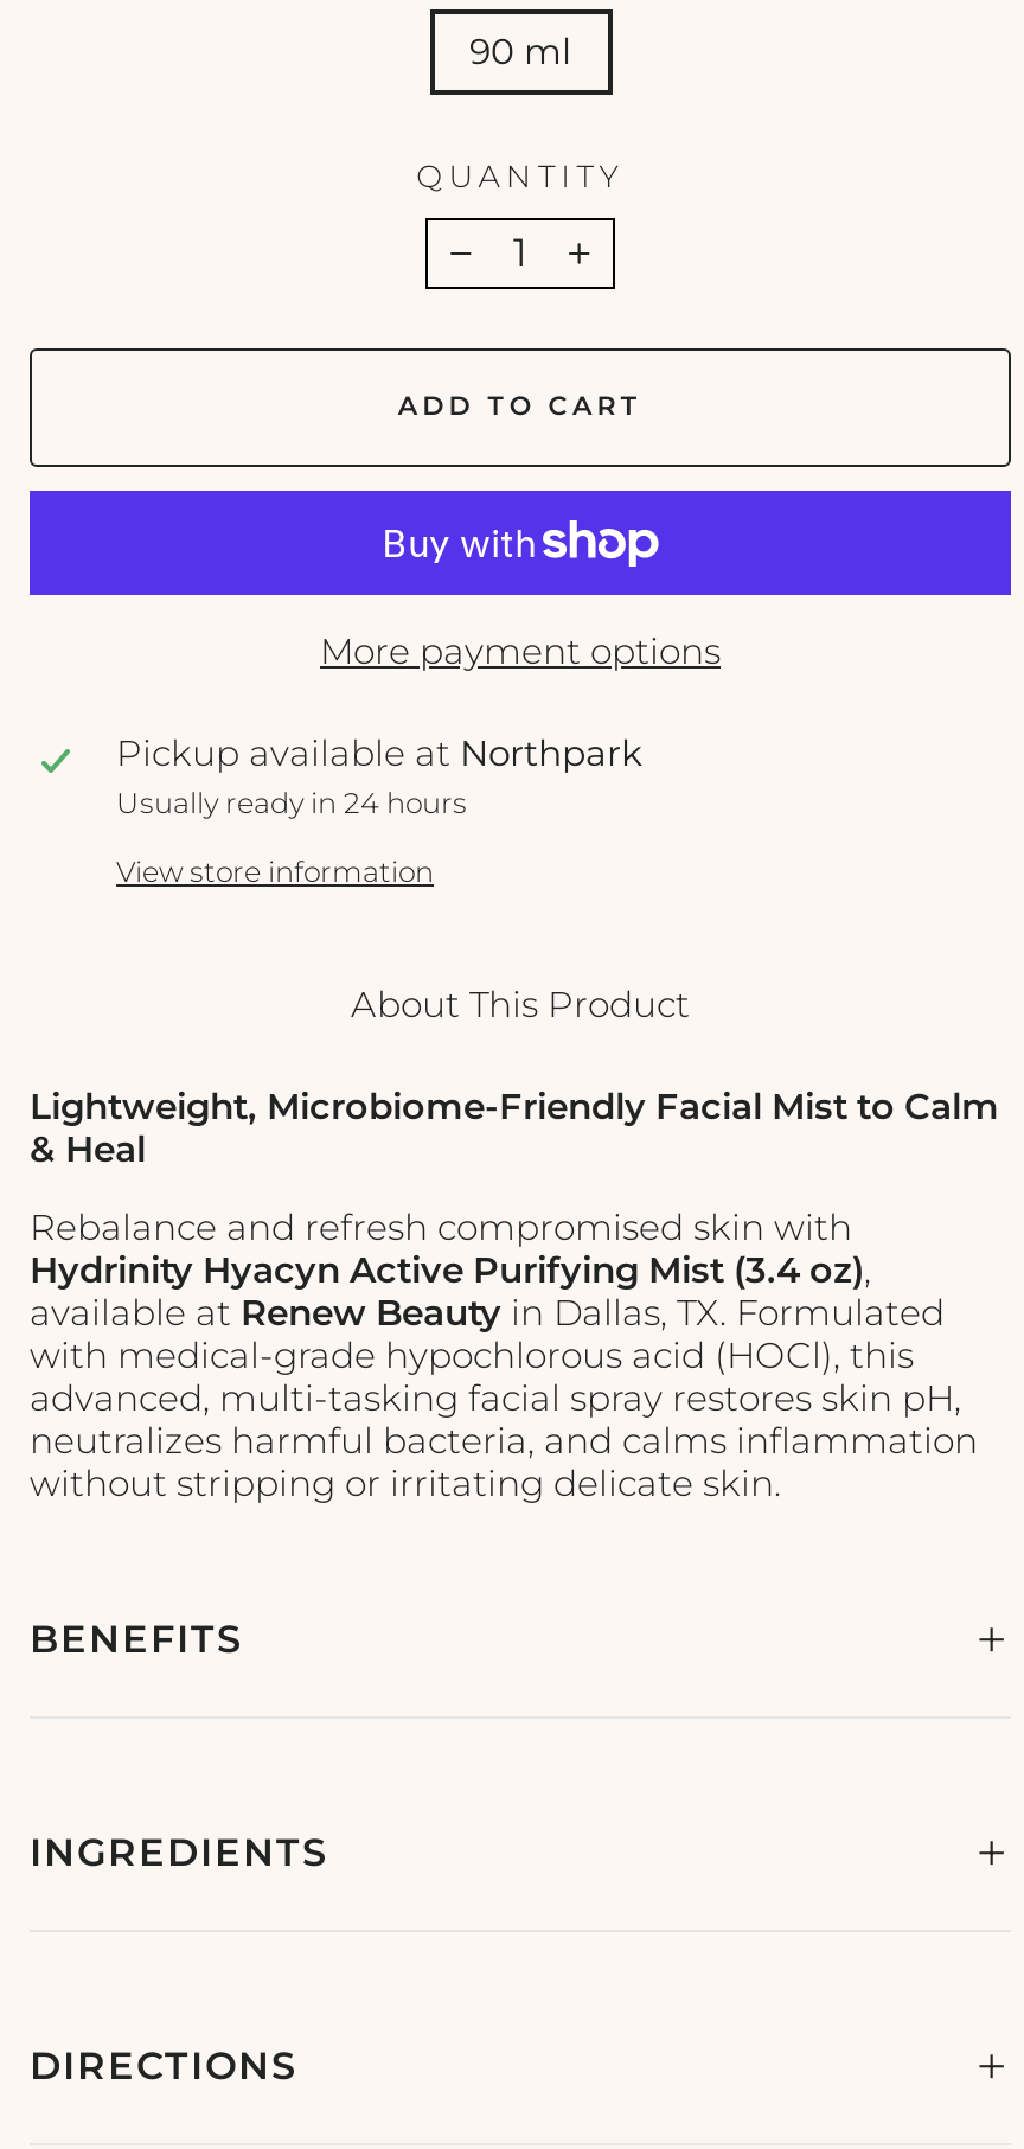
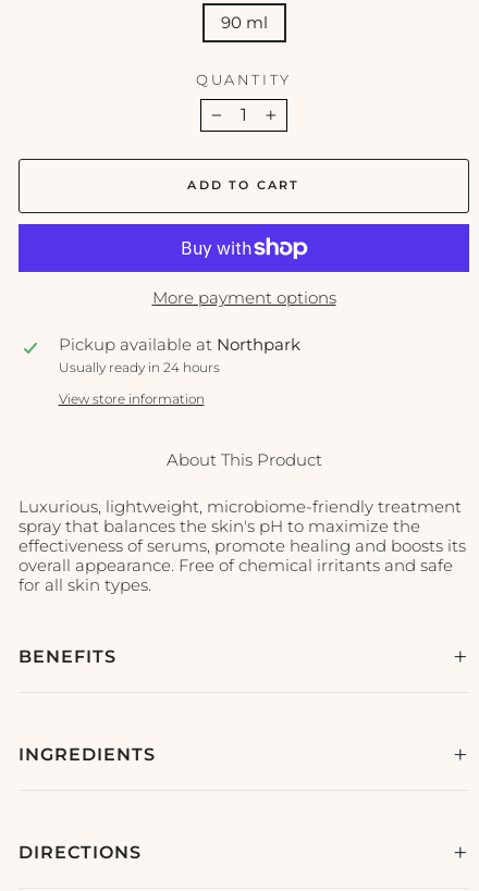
- Lightweight, Microbiome-Friendly Facial Mist to Calm
- & Heal
- Rebalance and refresh compromised skin with
- Hydrinity Hyacyn Active Purifying Mist (3.4 oz),
- available atRenew Beauty in Dallas, TX. Formulated
- with medical-grade hypochlorous acid (HOCl), this
- advanced, multi-tasking facial spray restores skin pH,
- neutralizes harmful bacteria, and calms inflammation
- without stripping or irritating delicate skin.
+ Luxurious, lightweight, microbiome-friendly treatment
+ spray that balances the skin's pH to maximize the
+ effectiveness of serums, promote healing and boosts its
+ overall appearance. Free of chemical irritants and safe
+ for all skin types.
